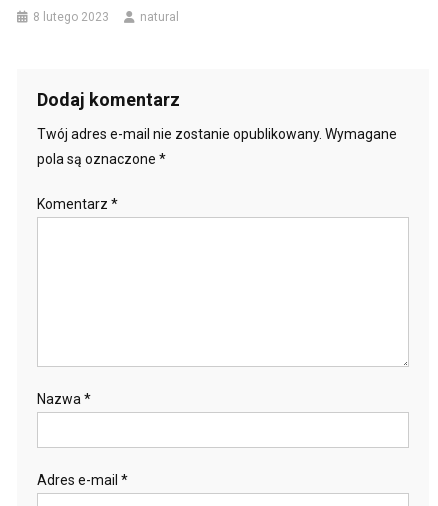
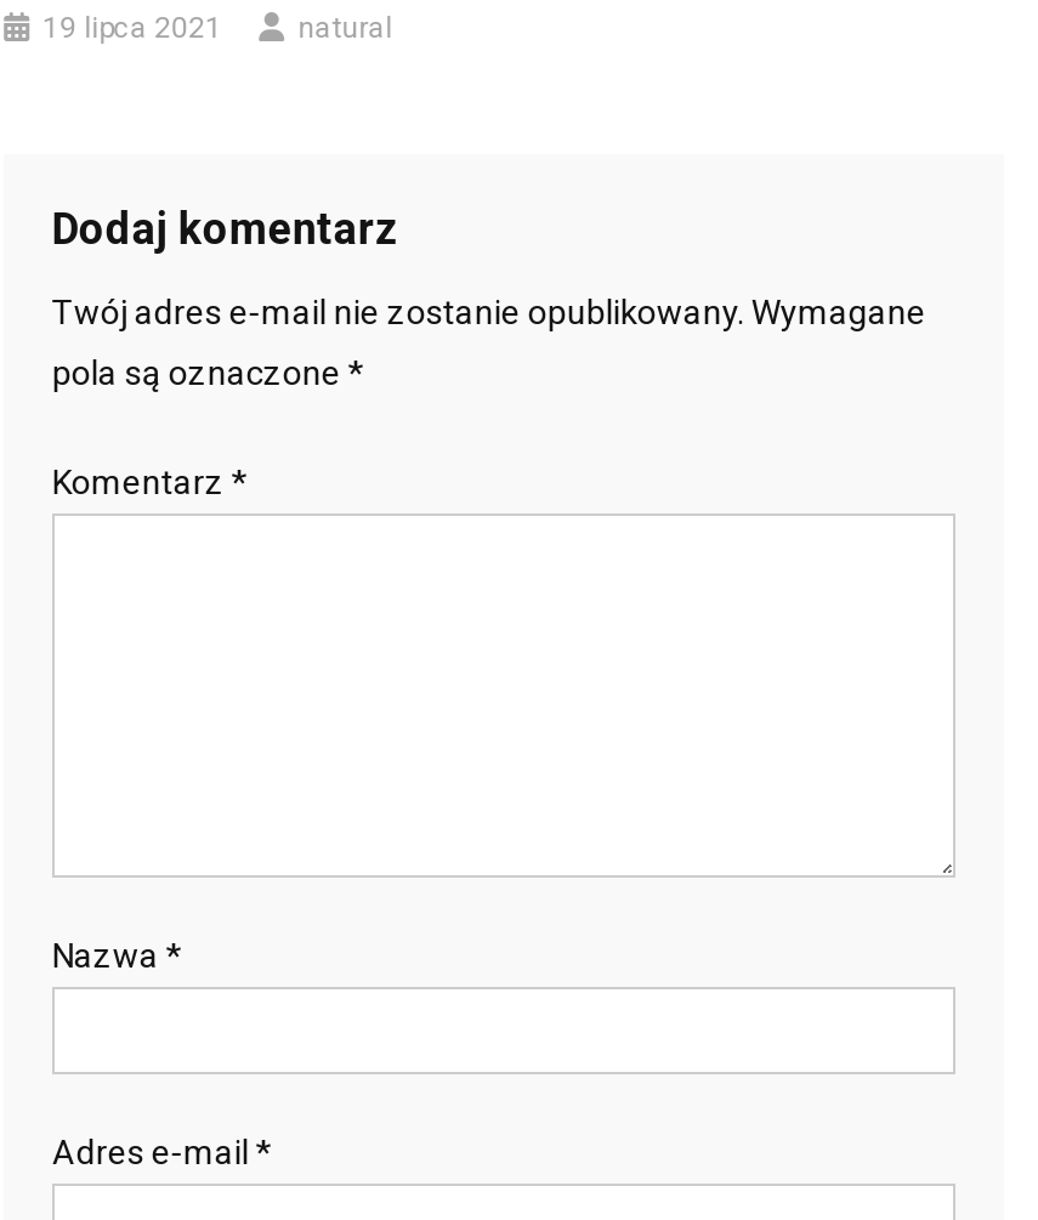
- 8 lutego 2023
+ 19 lipca 2021
